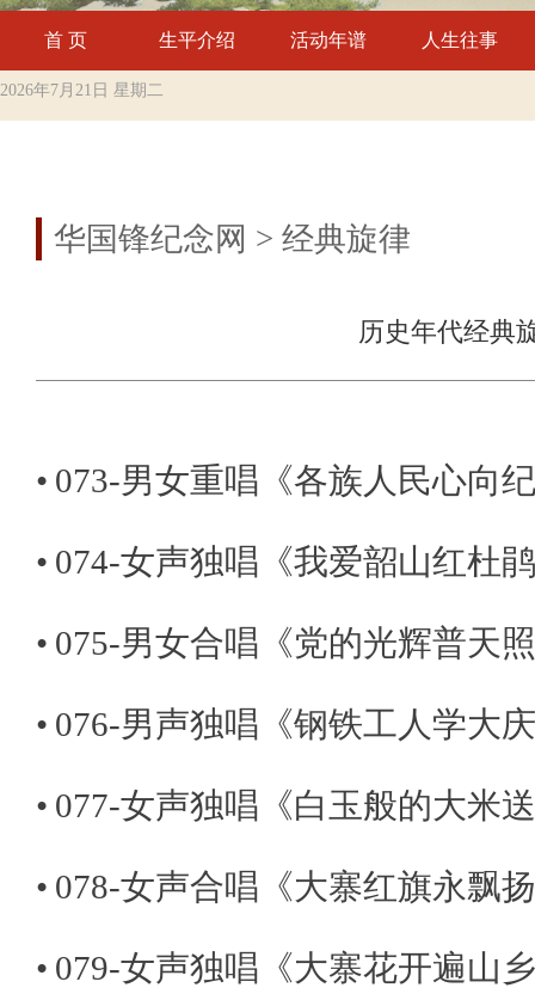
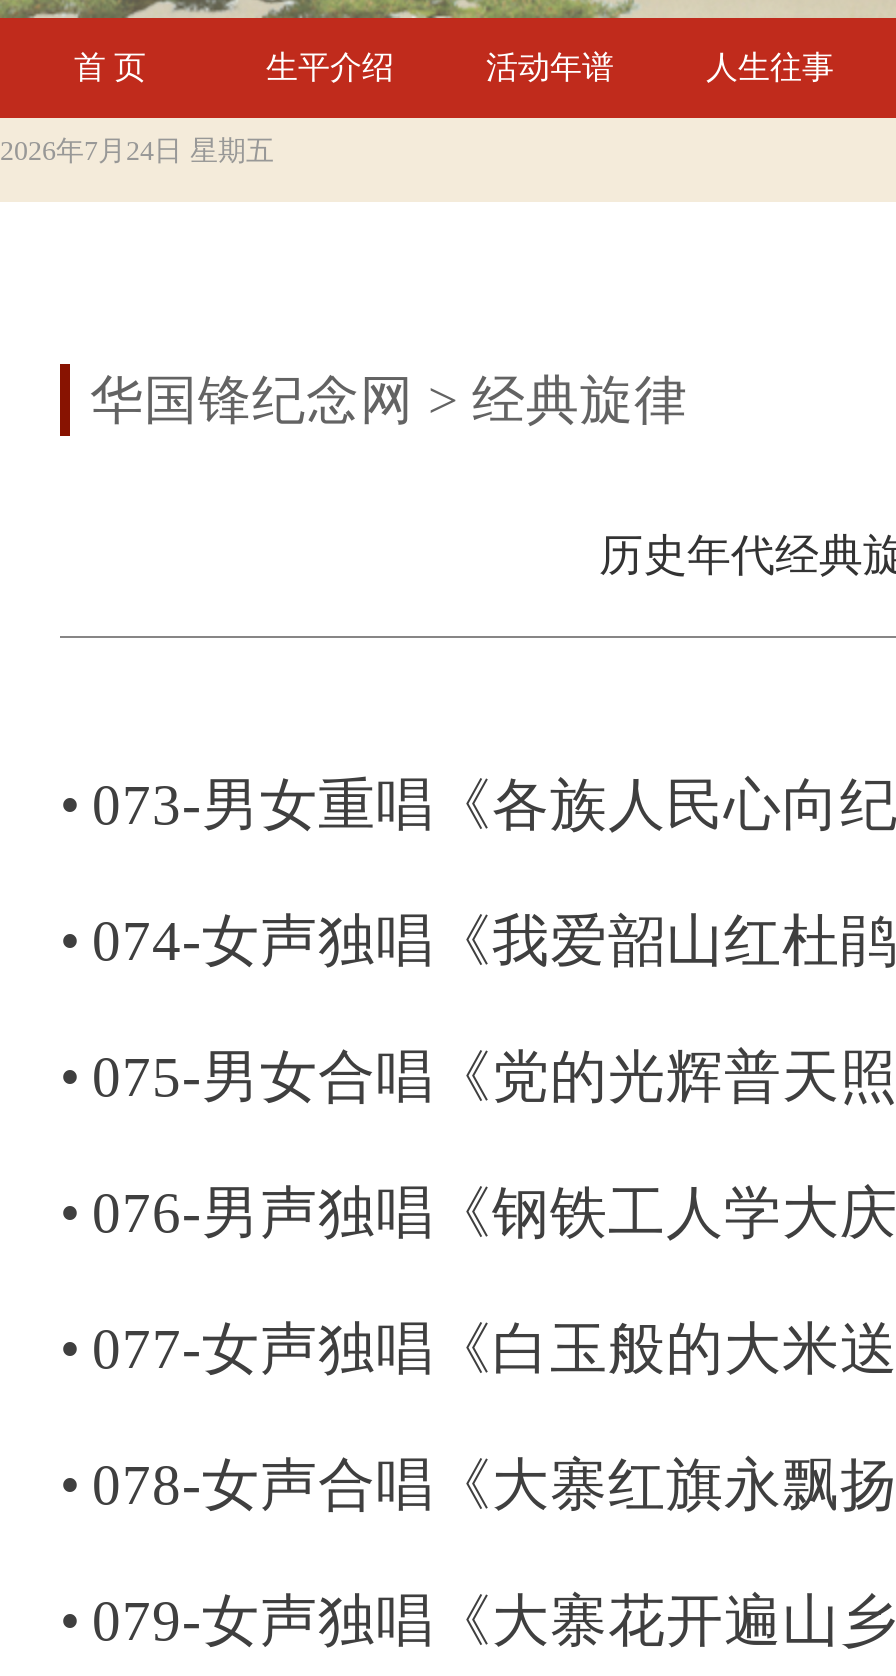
- 2026年7月21日 星期二
+ 2026年7月24日 星期五
